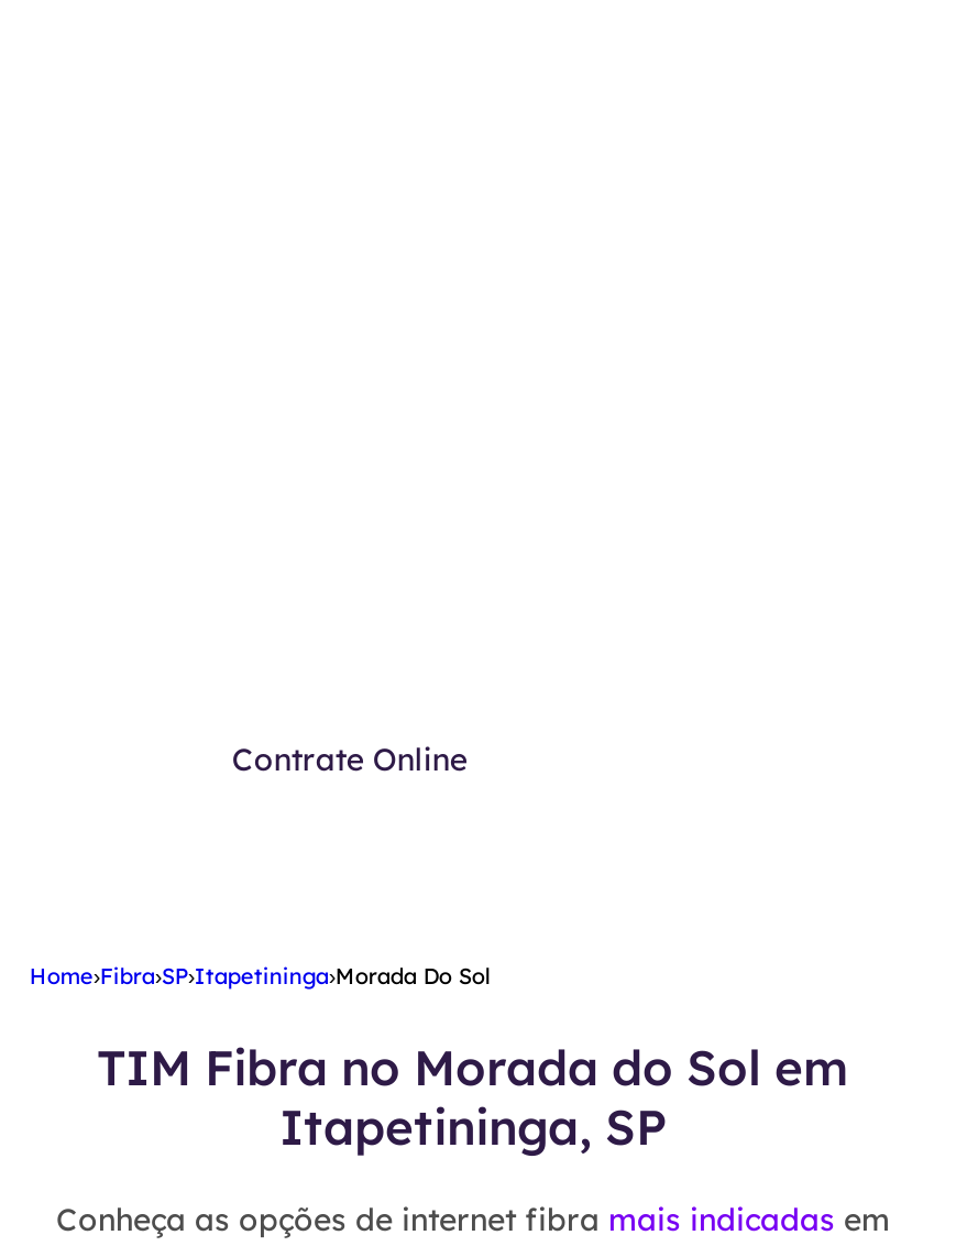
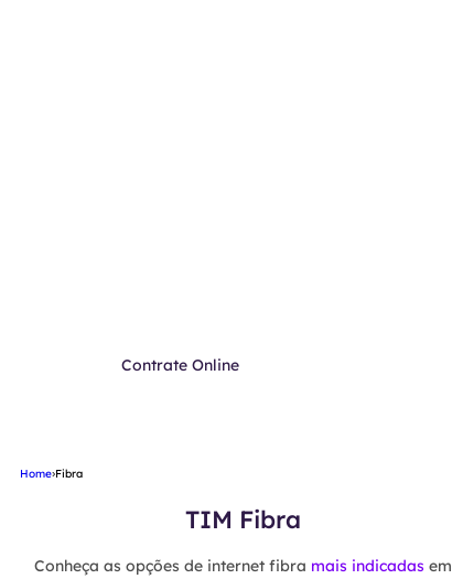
- Home›Fibra›SP›Itapetininga›Morada Do Sol
+ Home›Fibra

- TIM Fibra no Morada do Sol em
- Itapetininga, SP
+ TIM Fibra
